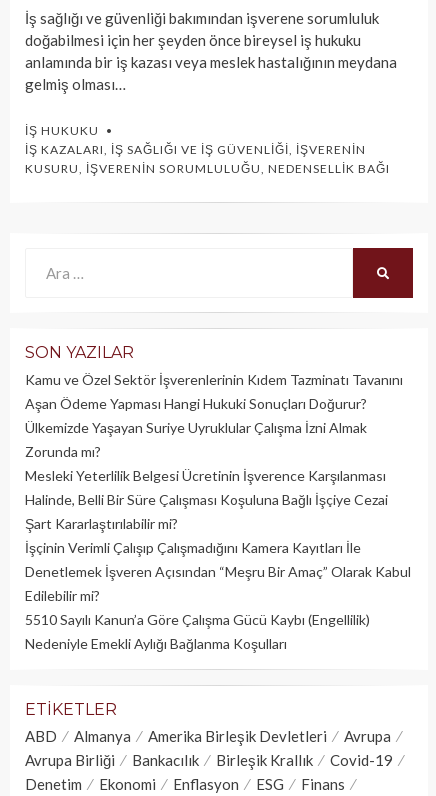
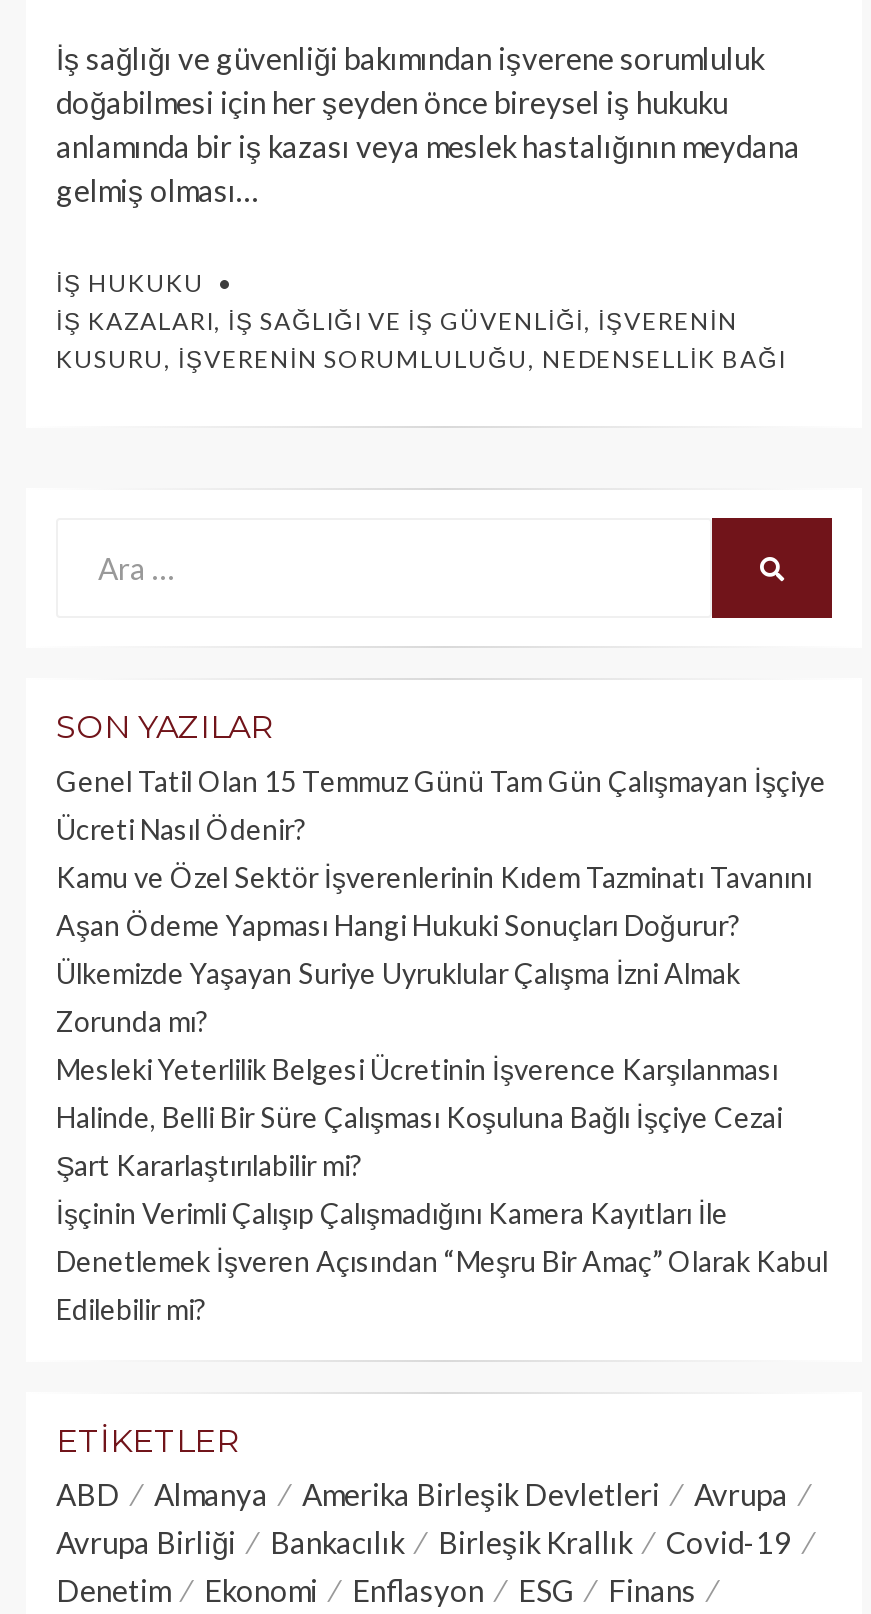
+ Genel Tatil Olan 15 Temmuz Günü Tam Gün Çalışmayan İşçiye
+ Ücreti Nasıl Ödenir?

moved down: Kamu ve Özel Sektör İşverenlerinin Kıdem Tazminatı Tavanını | Aşan Ödeme Yapması Hangi Hukuki Sonuçları Doğurur? | Ülkemizde Yaşayan Suriye Uyruklular Çalışma İzni Almak | ... | Denetlemek İşveren Açısından “Meşru Bir Amaç” Olarak Kabul | Edilebilir mi?

- 5510 Sayılı Kanun’a Göre Çalışma Gücü Kaybı (Engellilik)
- Nedeniyle Emekli Aylığı Bağlanma Koşulları
